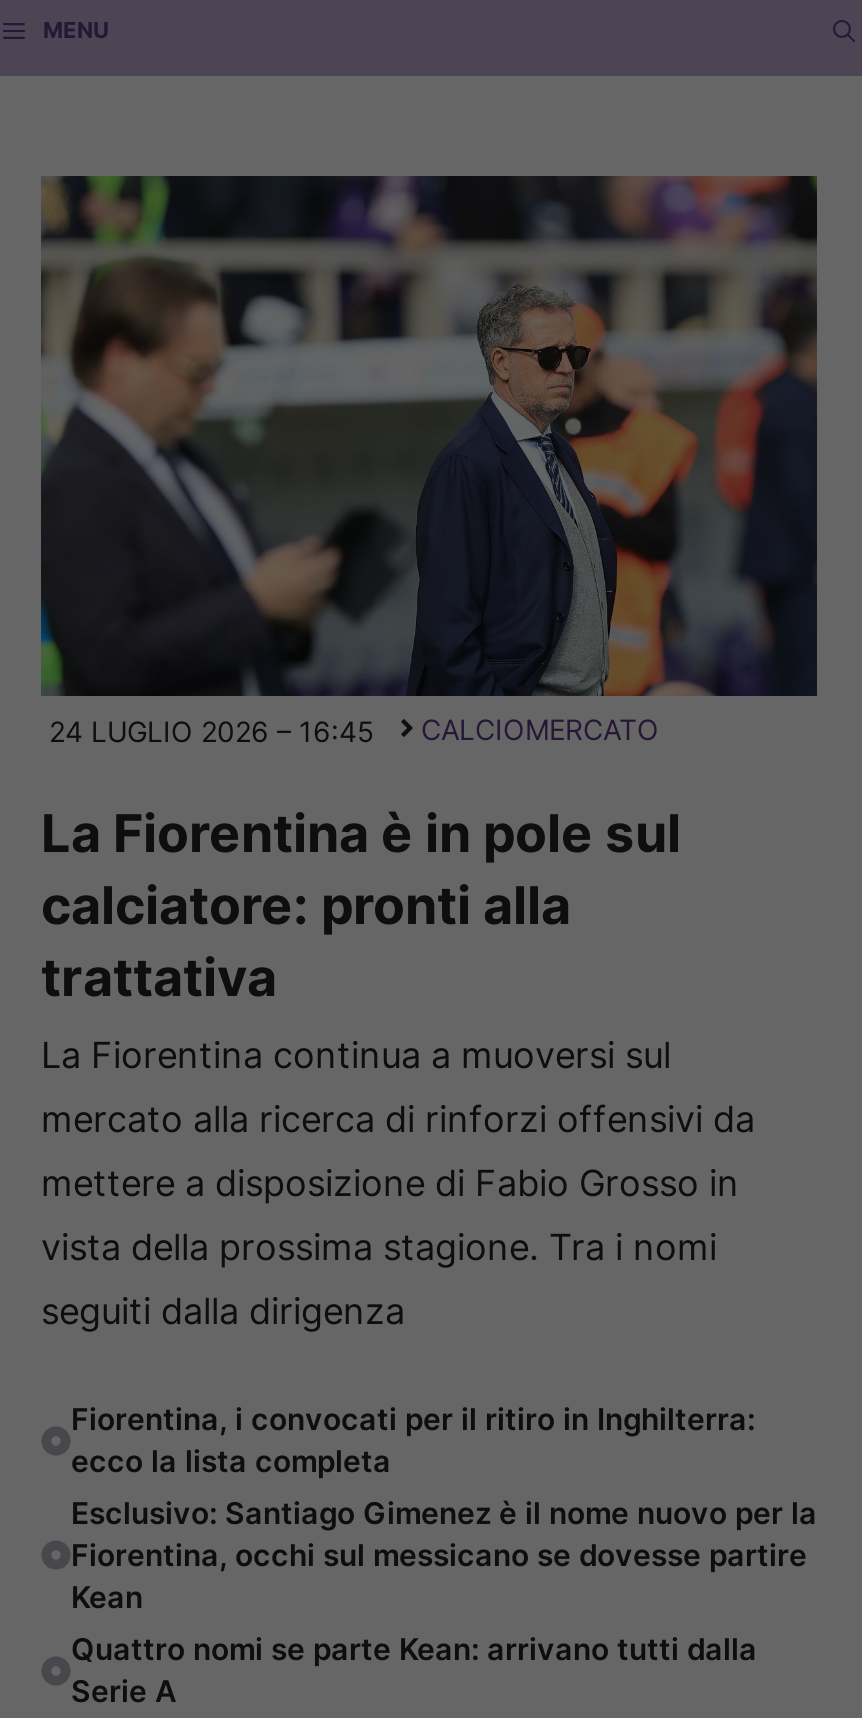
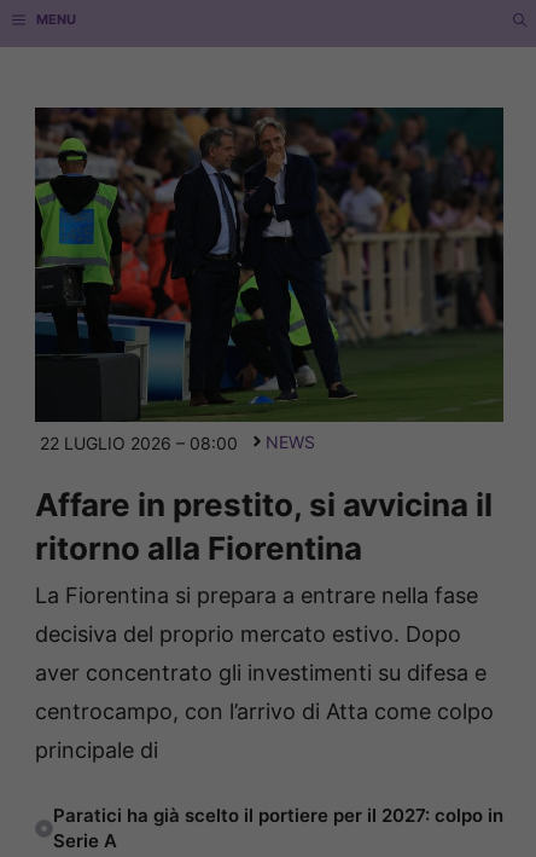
- [image]
- 24 LUGLIO 2026 – 16:45
- CALCIOMERCATO
+ [image]
+ 22 LUGLIO 2026 – 08:00
+ NEWS

- La Fiorentina è in pole sul
- calciatore: pronti alla
- trattativa
- La Fiorentina continua a muoversi sul
+ Affare in prestito, si avvicina il
+ ritorno alla Fiorentina
+ La Fiorentina si prepara a entrare nella fase

- mercato alla ricerca di rinforzi offensivi da
+ decisiva del proprio mercato estivo. Dopo

- mettere a disposizione di Fabio Grosso in
+ aver concentrato gli investimenti su difesa e

- vista della prossima stagione. Tra i nomi
+ centrocampo, con l’arrivo di Atta come colpo

- seguiti dalla dirigenza
+ principale di

- Fiorentina, i convocati per il ritiro in Inghilterra:
- ecco la lista completa
- Esclusivo: Santiago Gimenez è il nome nuovo per la
- Fiorentina, occhi sul messicano se dovesse partire
- Kean
- Quattro nomi se parte Kean: arrivano tutti dalla
+ Paratici ha già scelto il portiere per il 2027: colpo in
